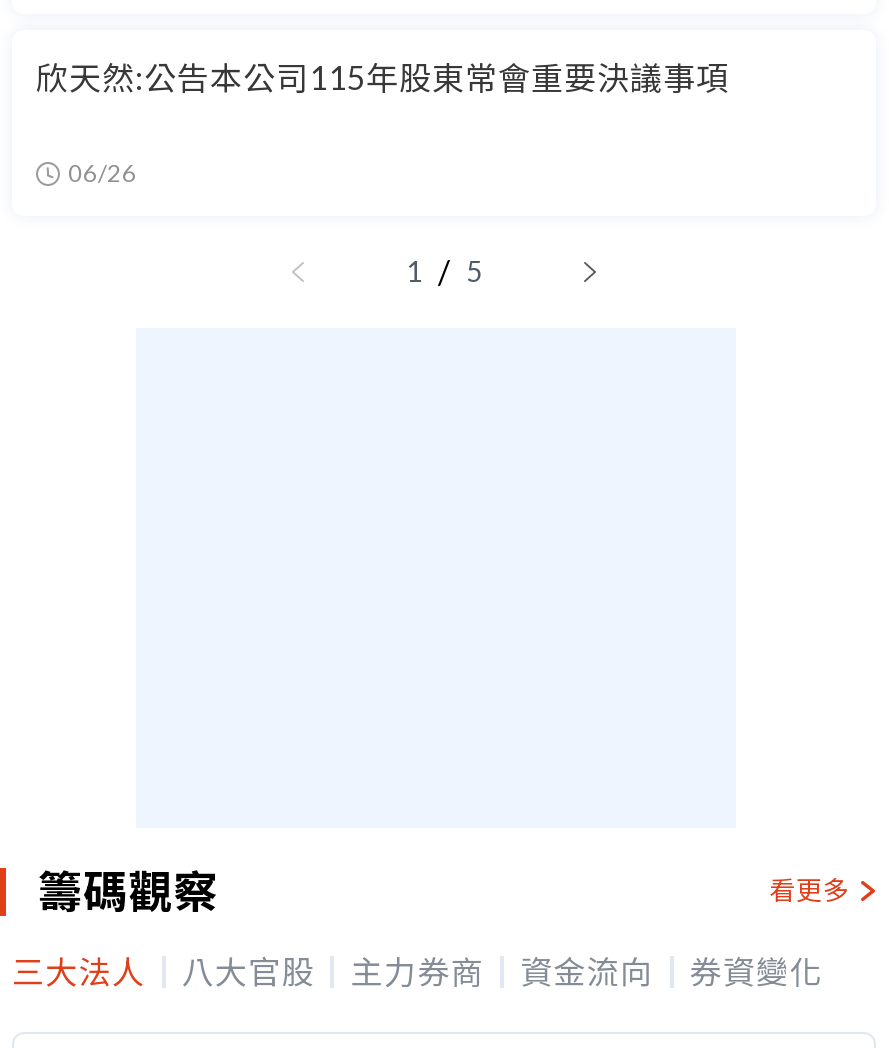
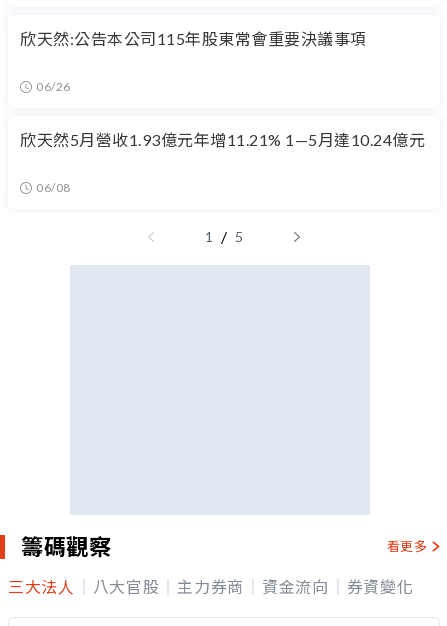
+ 欣天然5月營收1.93億元年增11.21% 1—5月達10.24億元
+ 06/08
